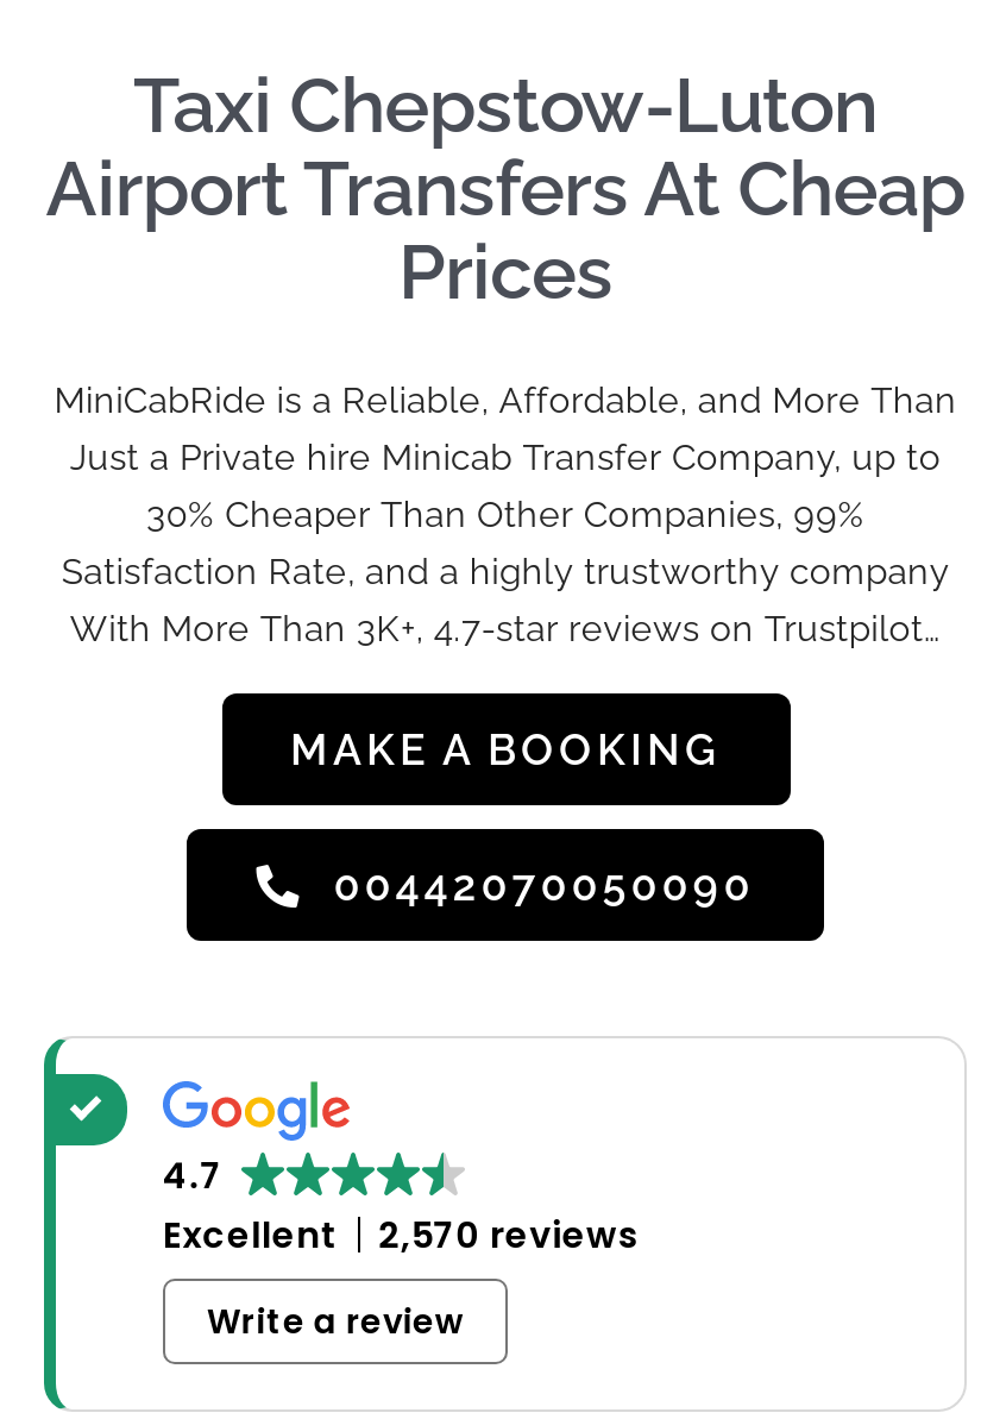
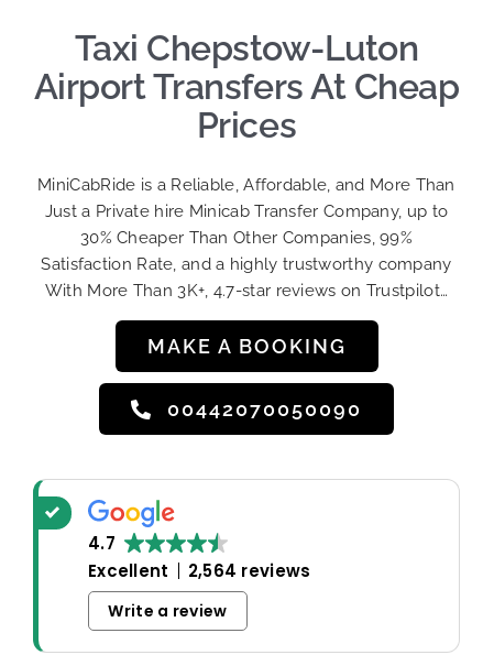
- Excellent 2,570 reviews
+ Excellent 2,564 reviews
